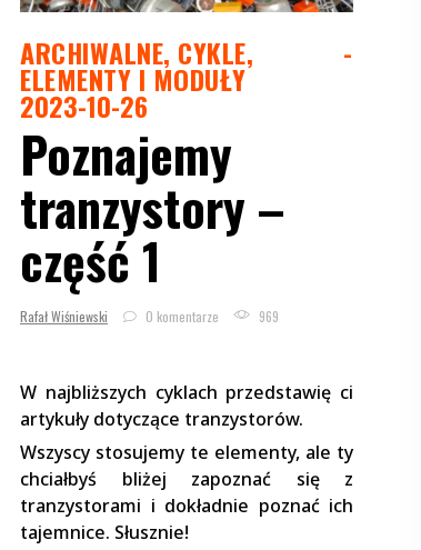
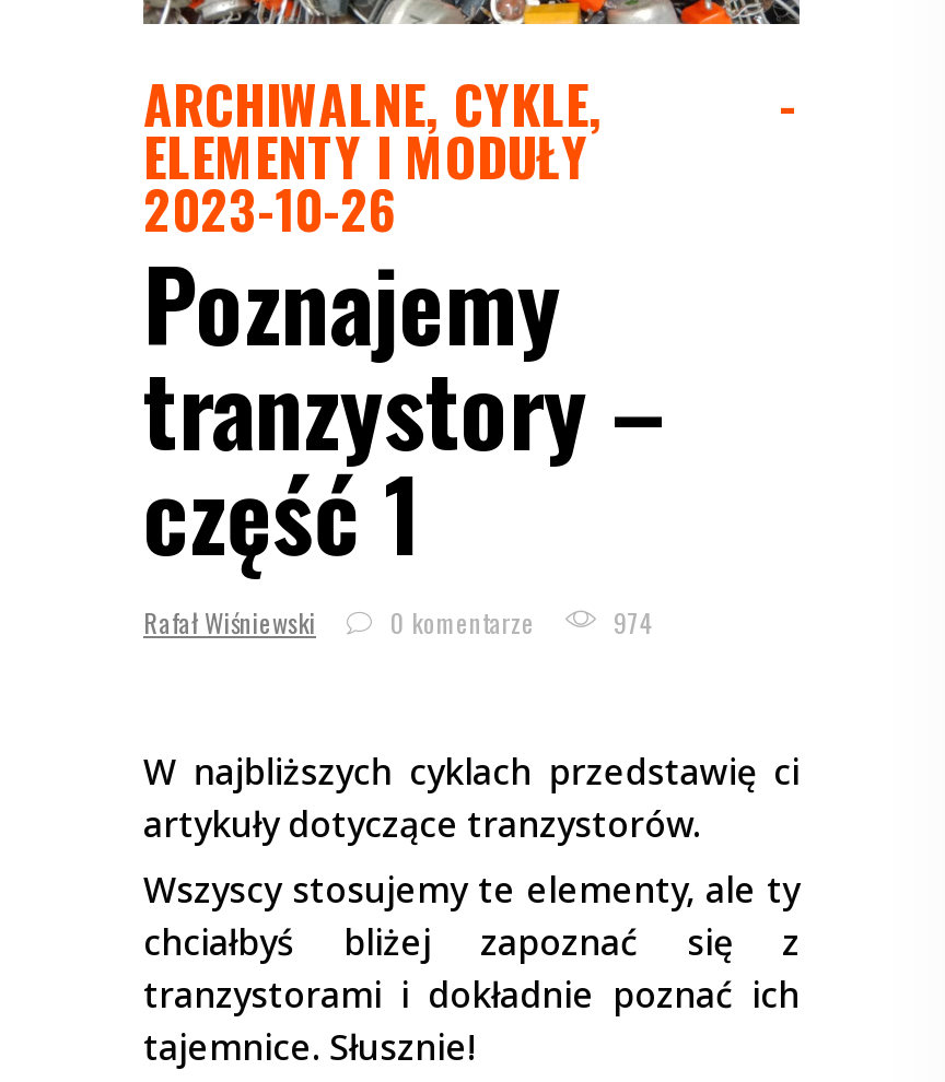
- 969
+ 974
